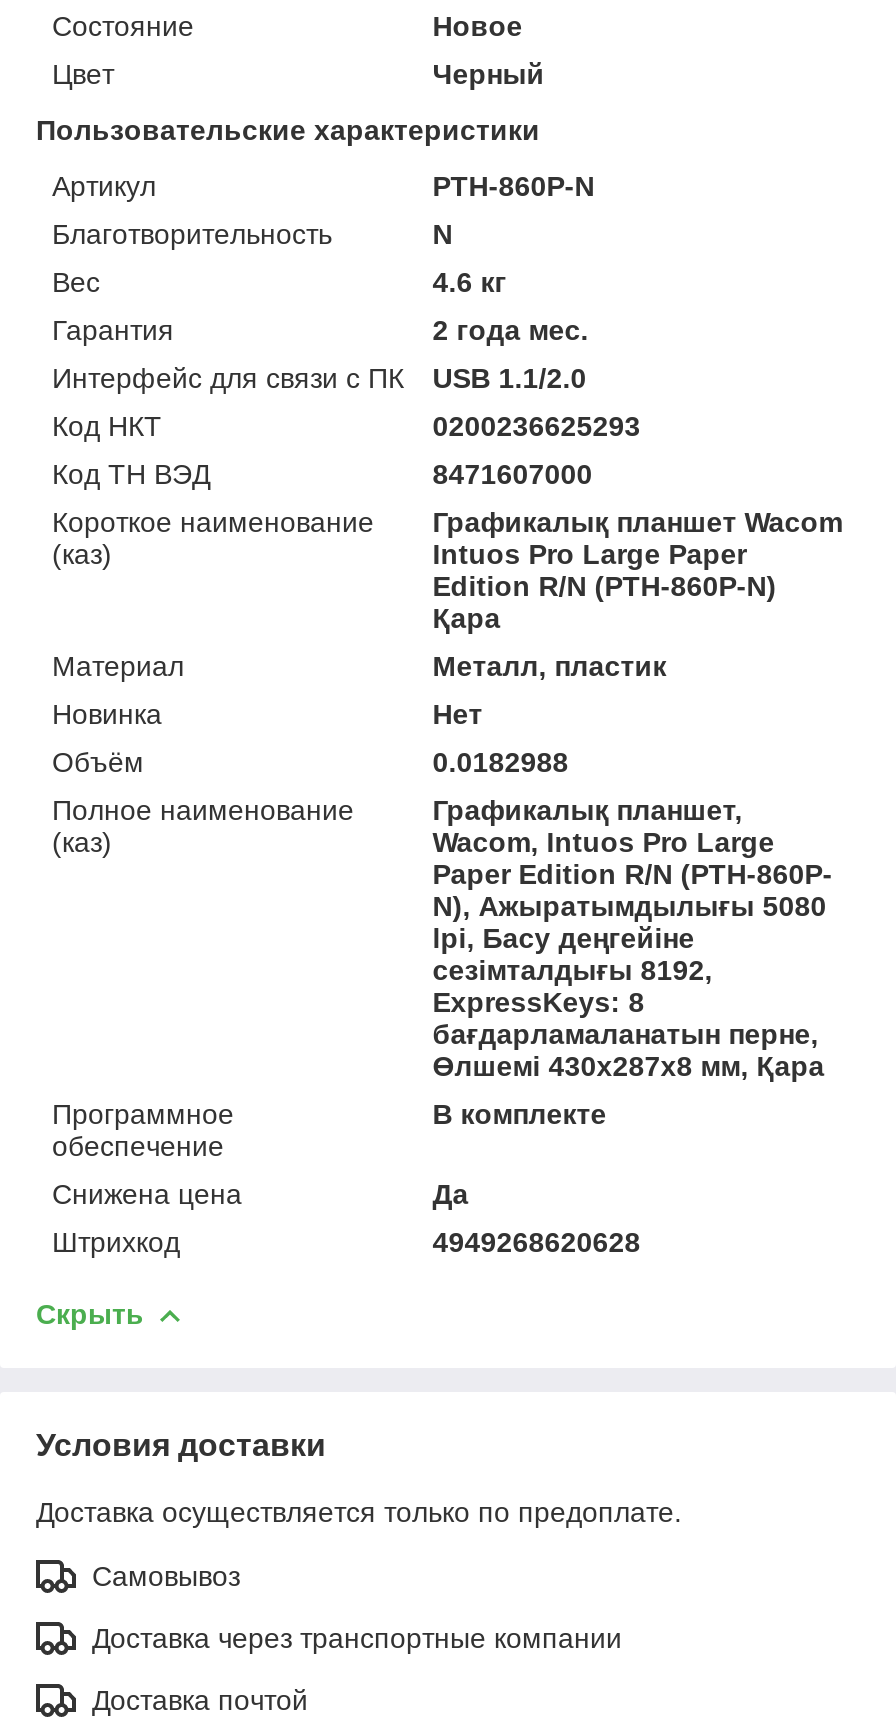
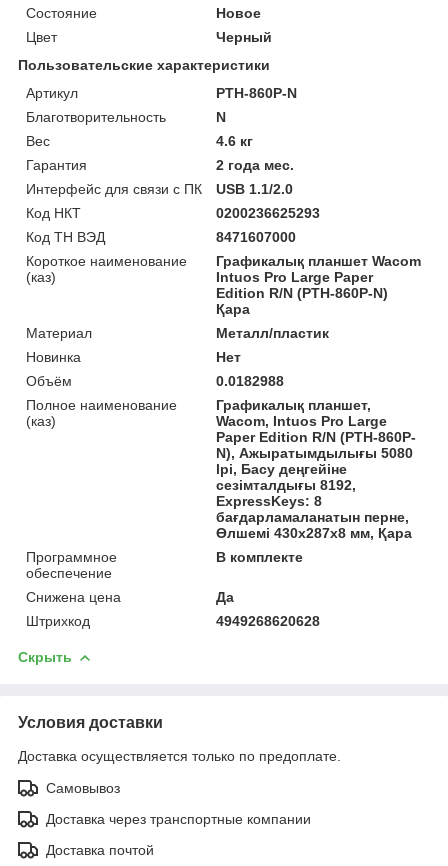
- Металл, пластик
+ Металл/пластик
